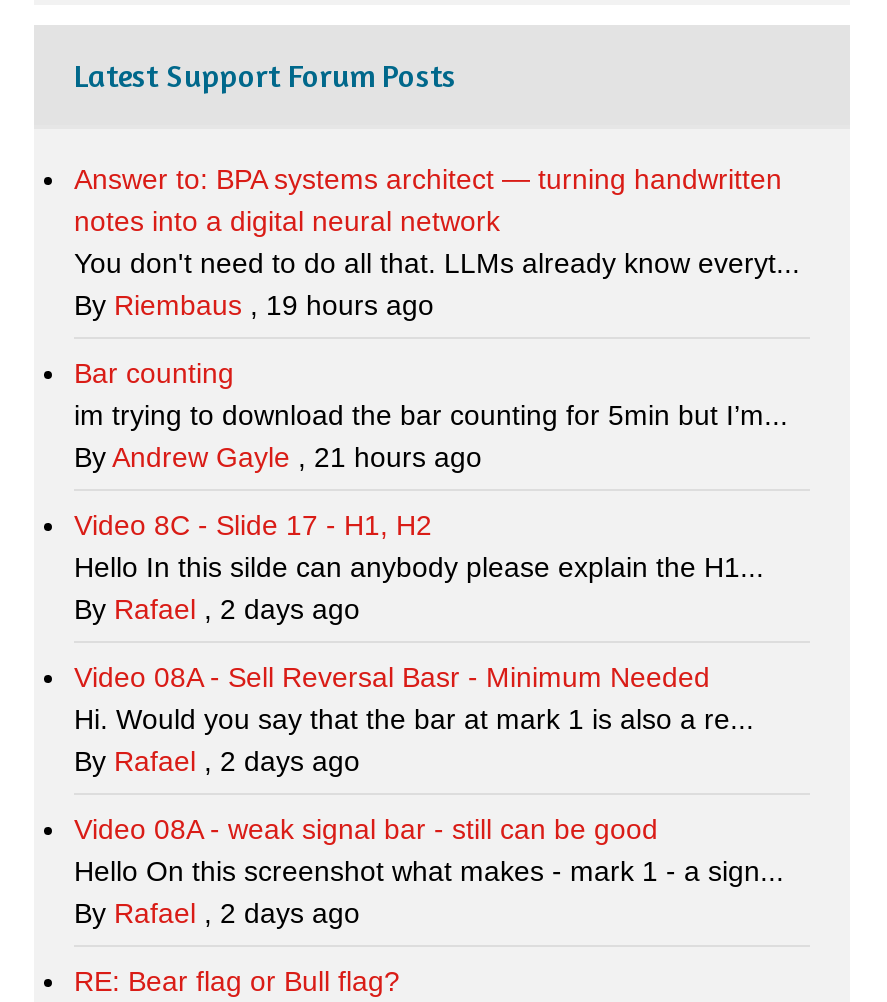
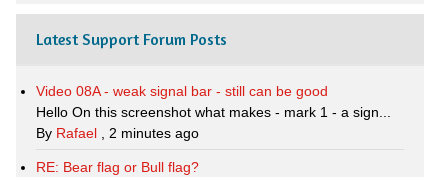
- Answer to: BPA systems architect — turning handwritten
- notes into a digital neural network
- You don't need to do all that. LLMs already know everyt...
- By Riembaus, 19 hours ago
- Bar counting
- im trying to download the bar counting for 5min but I’m...
- By Andrew Gayle, 21 hours ago
- Video 8C - Slide 17 - H1, H2
- Hello In this silde can anybody please explain the H1...
- By Rafael, 2 days ago
- Video 08A - Sell Reversal Basr - Minimum Needed
- Hi. Would you say that the bar at mark 1 is also a re...
- By Rafael, 2 days ago

- By Rafael, 2 days ago
+ By Rafael, 2 minutes ago
